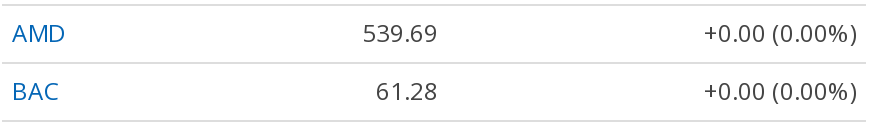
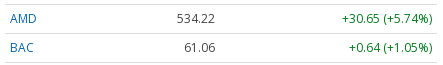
- 539.69
+ 534.22

- +0.00 (0.00%)
+ +30.65 (+5.74%)

- 61.28
+ 61.06

- +0.00 (0.00%)
+ +0.64 (+1.05%)
